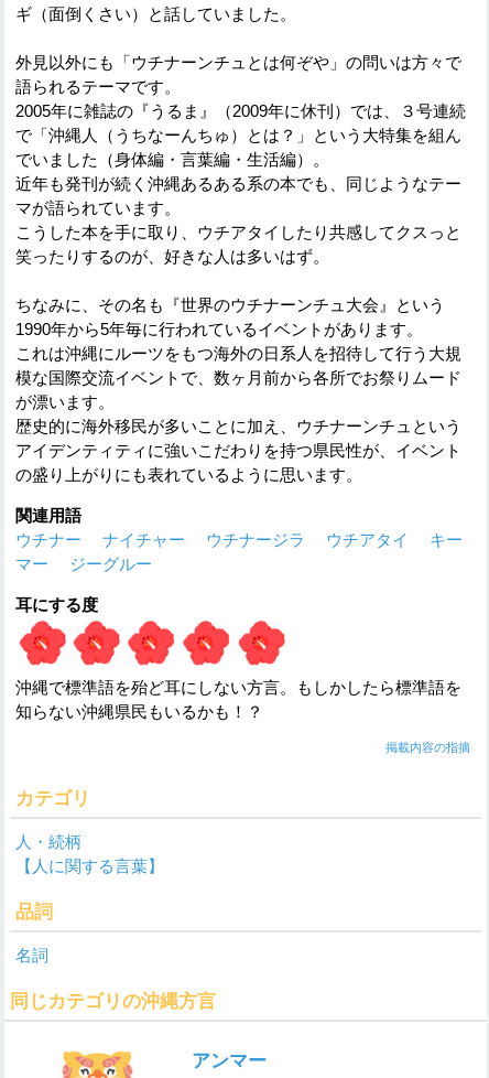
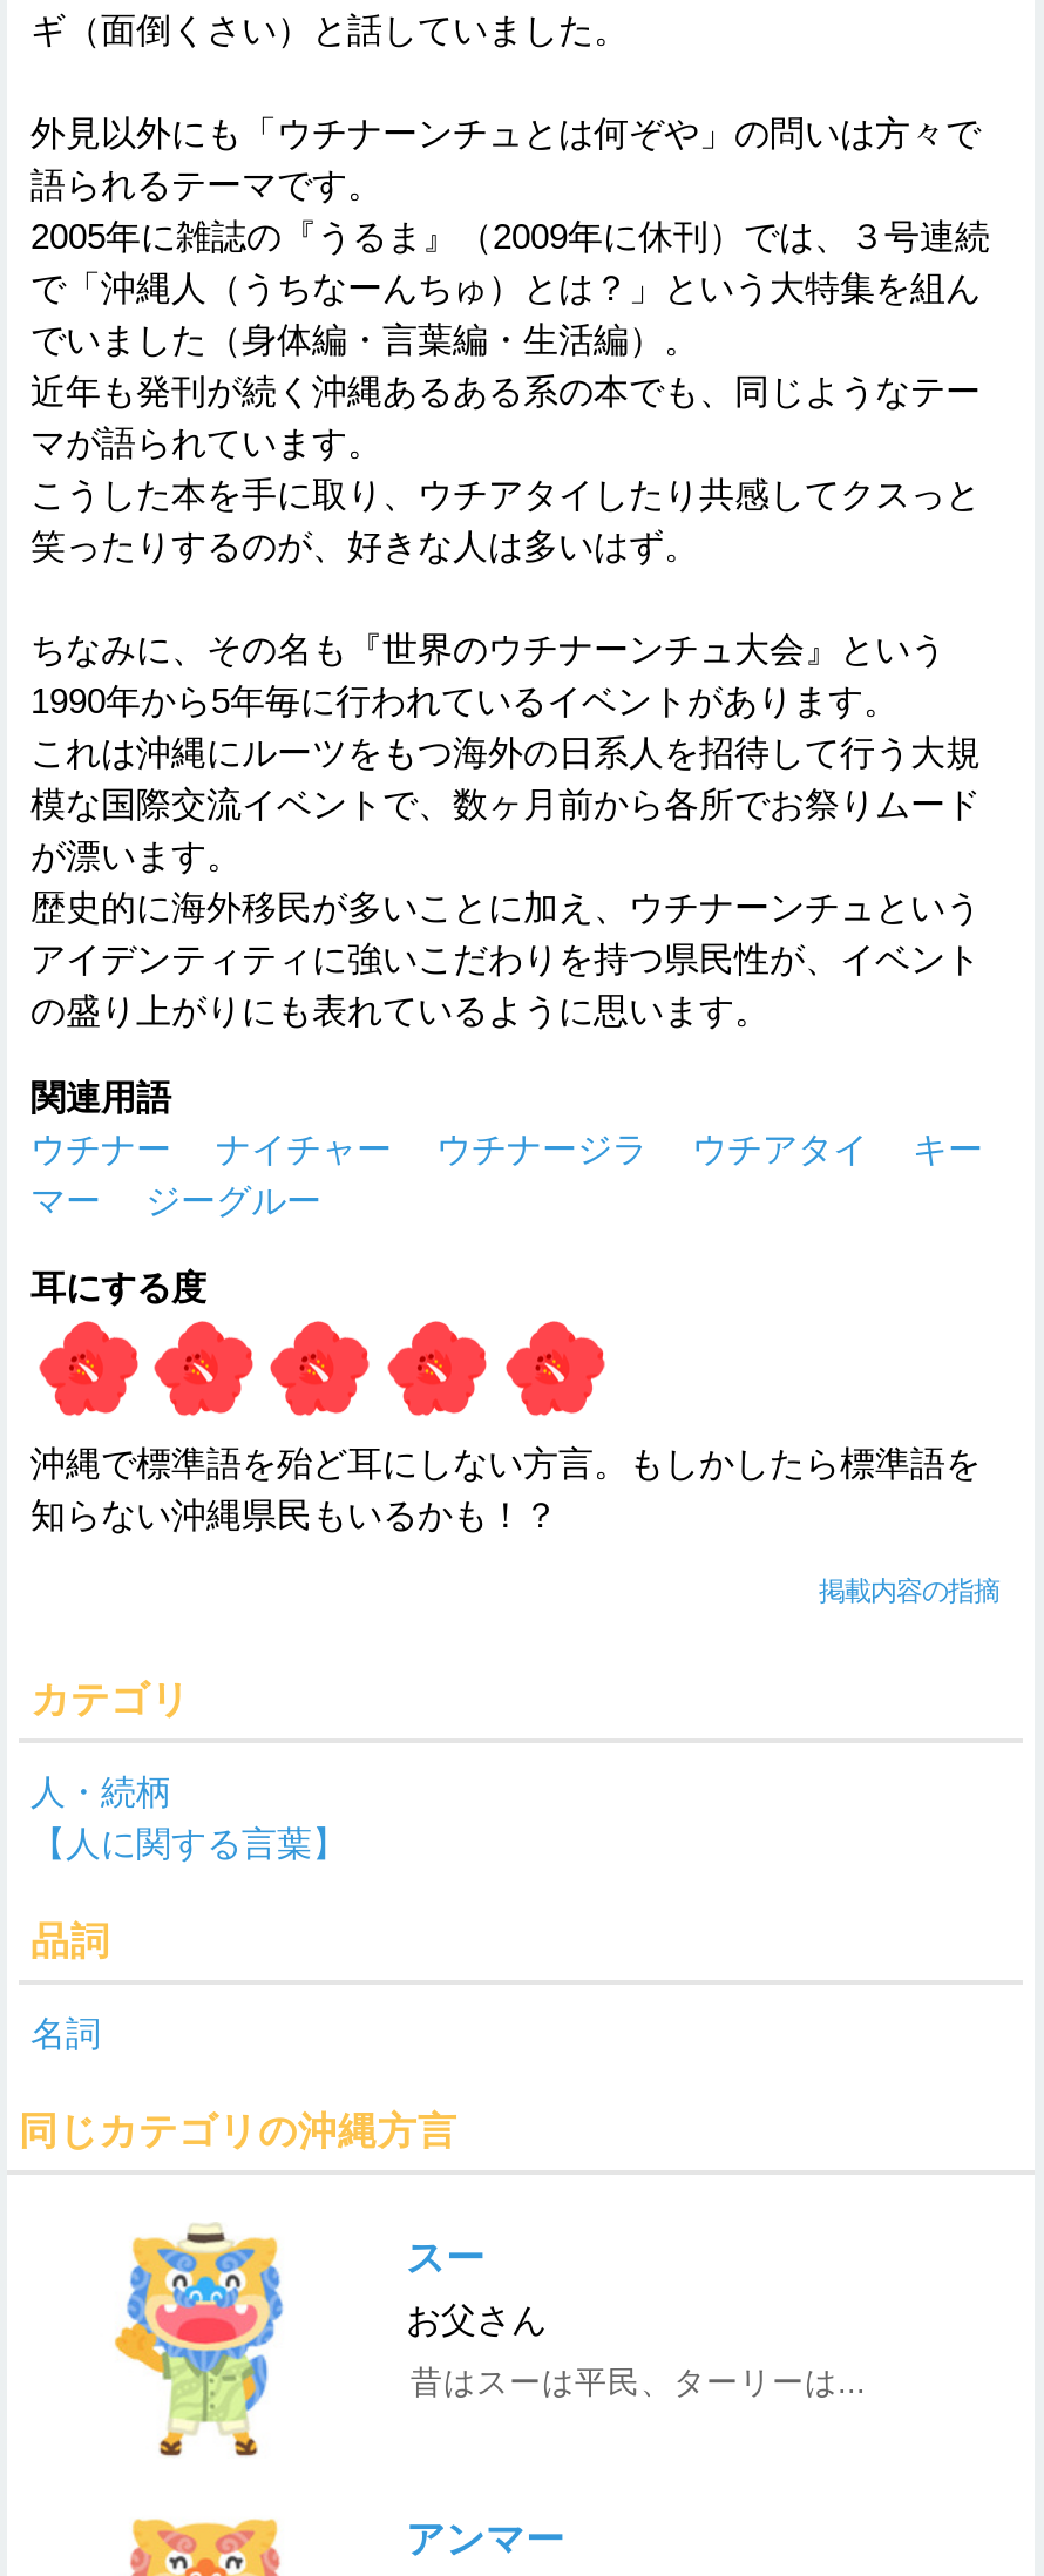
+ [image]

+ スー
+ お父さん
+ 昔はスーは平民、ターリーは...
